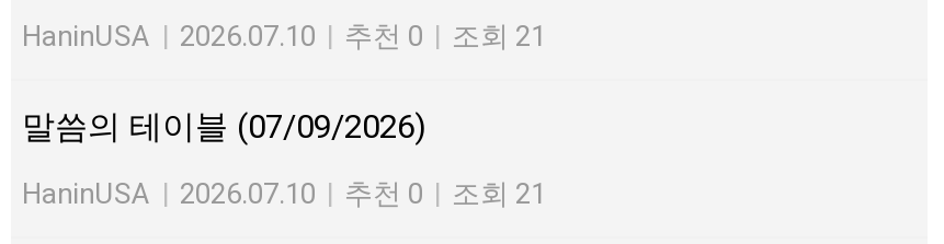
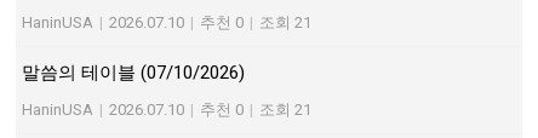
- 말씀의 테이블 (07/09/2026)
+ 말씀의 테이블 (07/10/2026)
